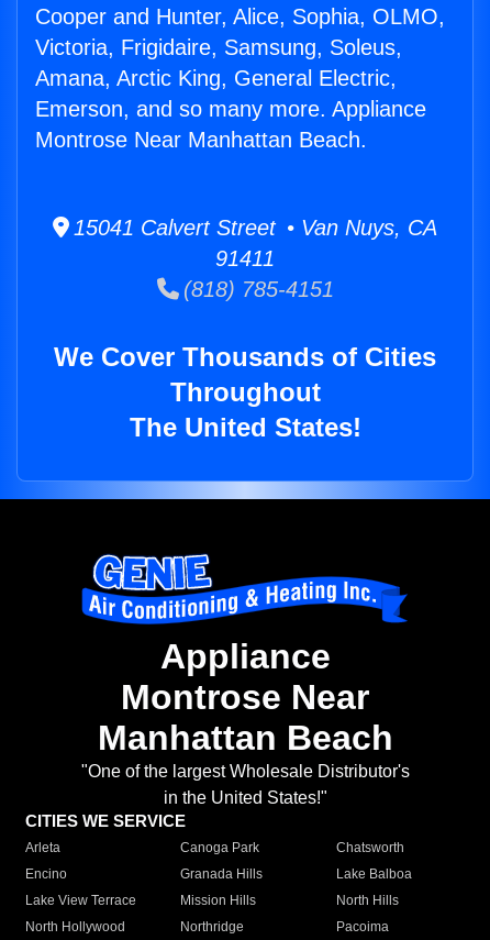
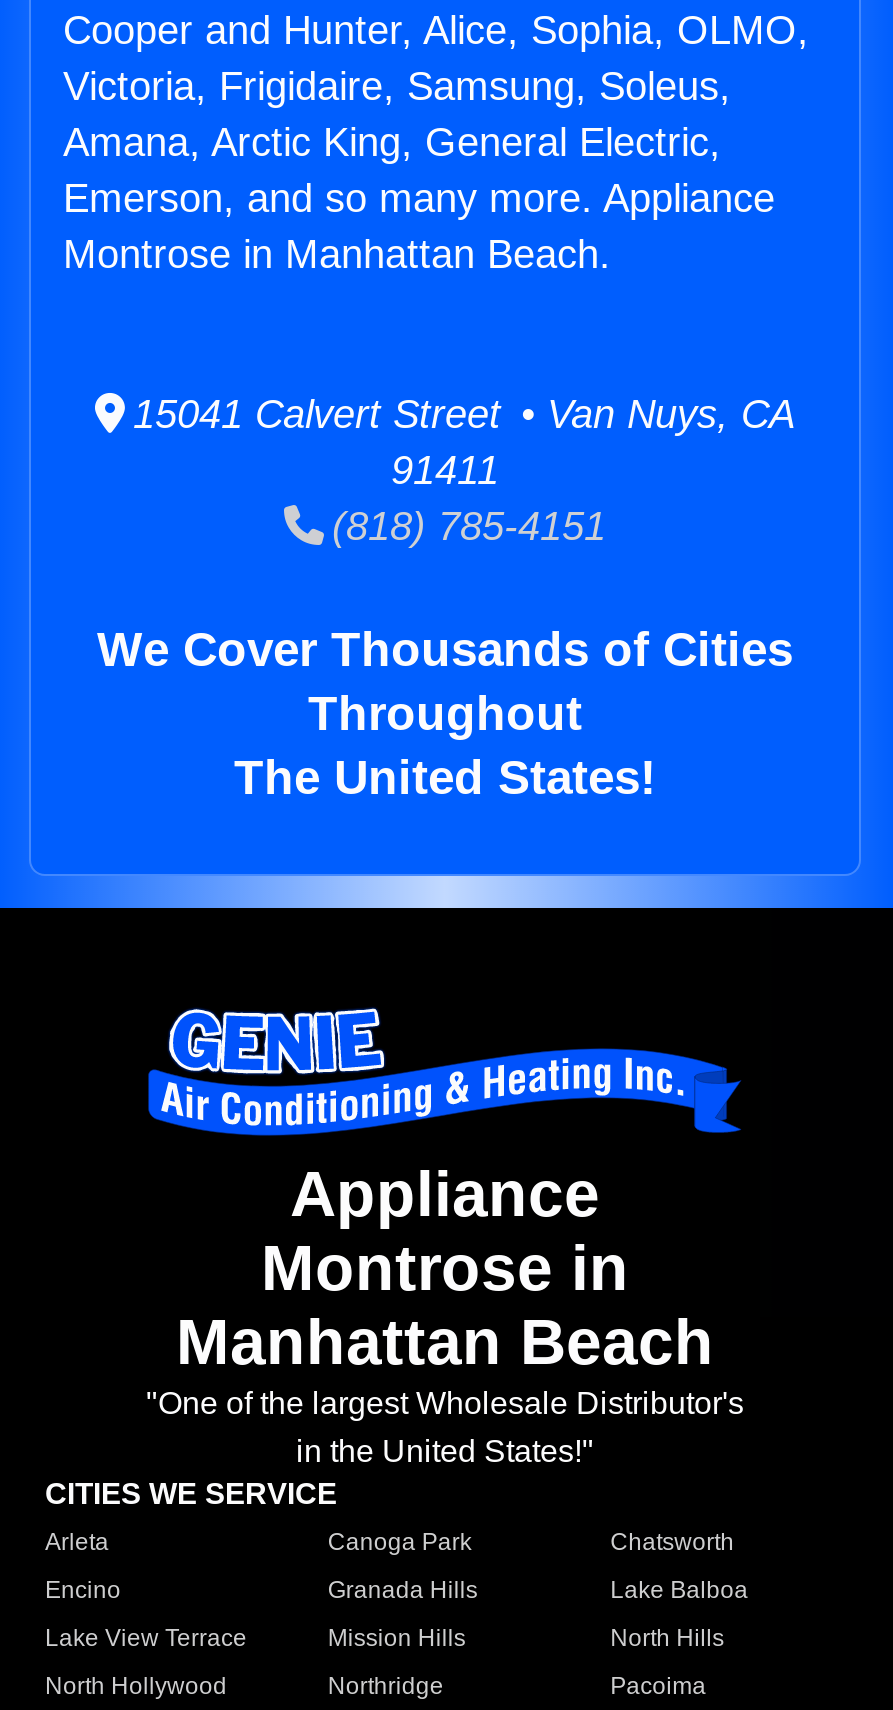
- Montrose Near Manhattan Beach.
+ Montrose in Manhattan Beach.

- Montrose Near
+ Montrose in
